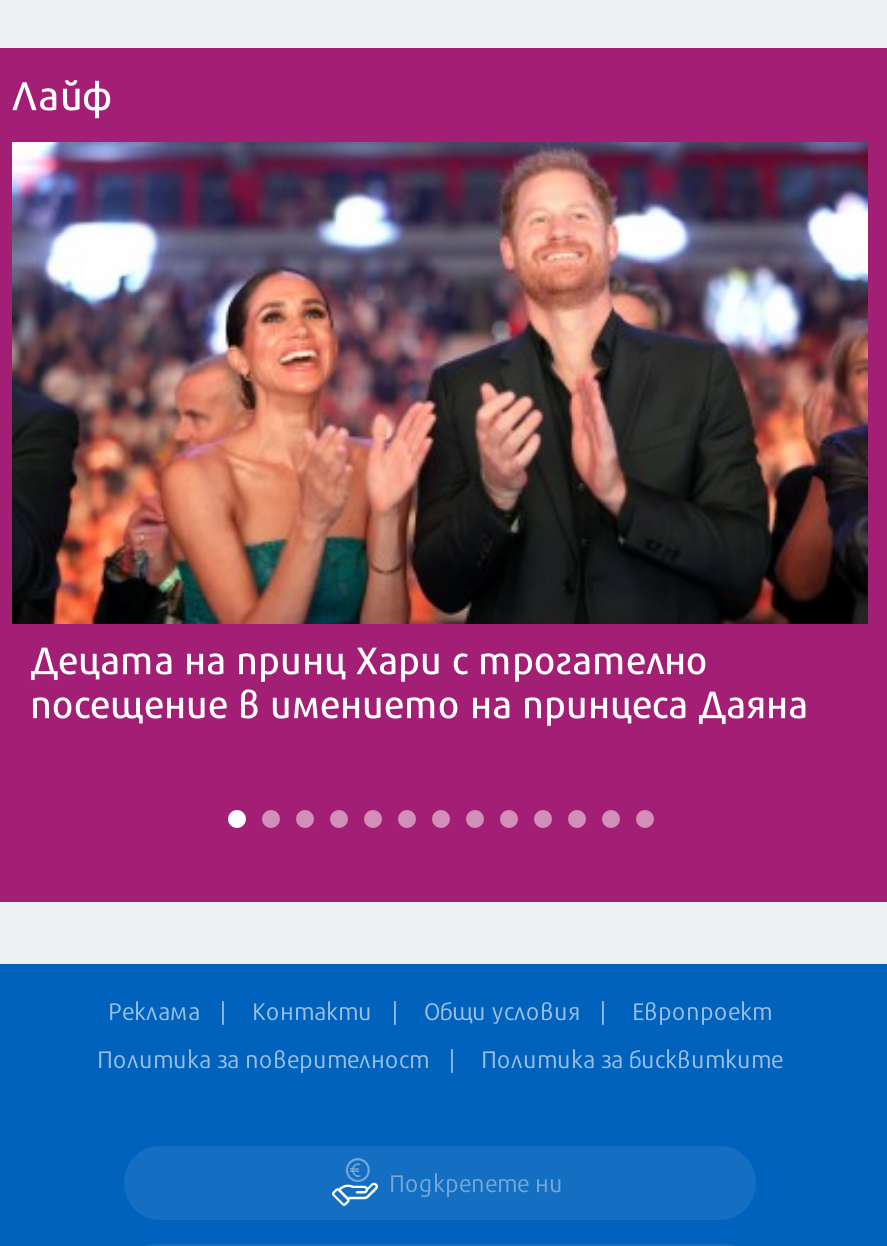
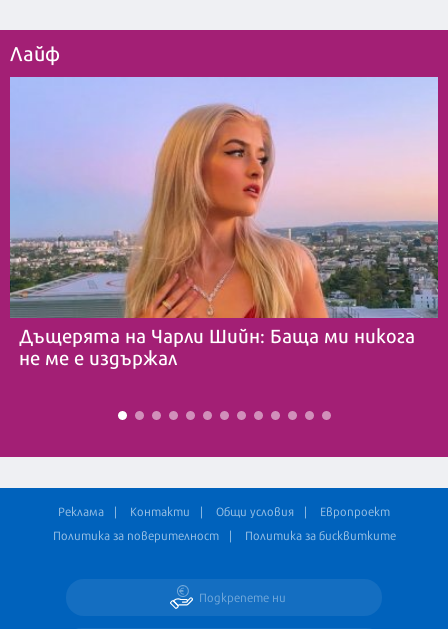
- [image]
- Децата на принц Хари с трогателно
- посещение в имението на принцеса Даяна
+ [image]
+ Дъщерята на Чарли Шийн: Баща ми никога
+ не ме е издържал
